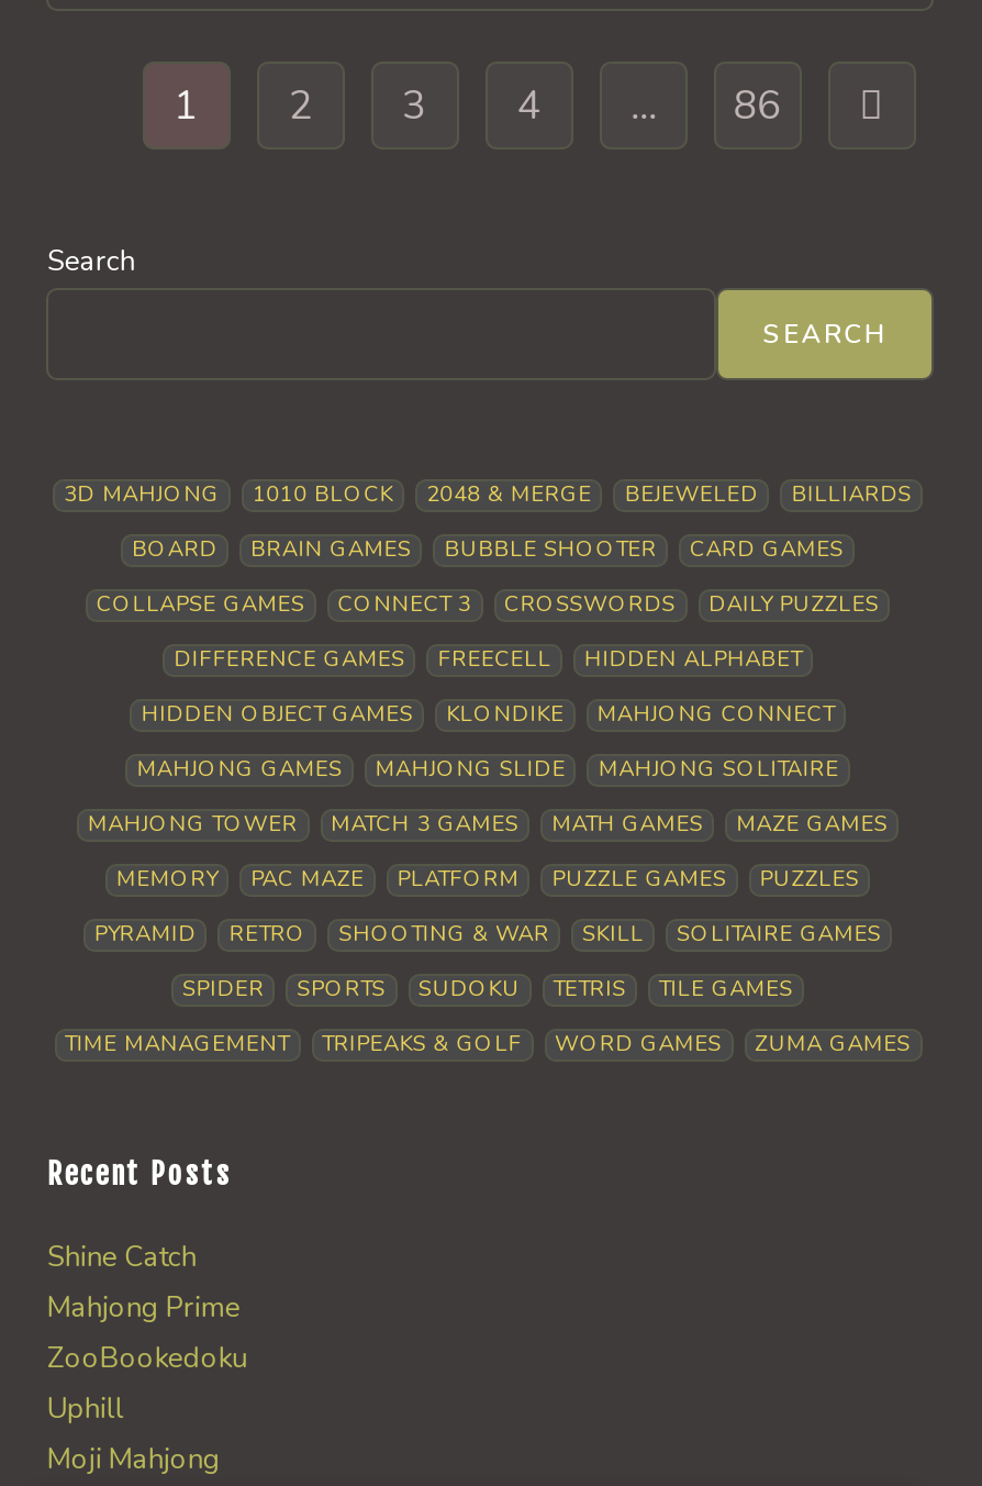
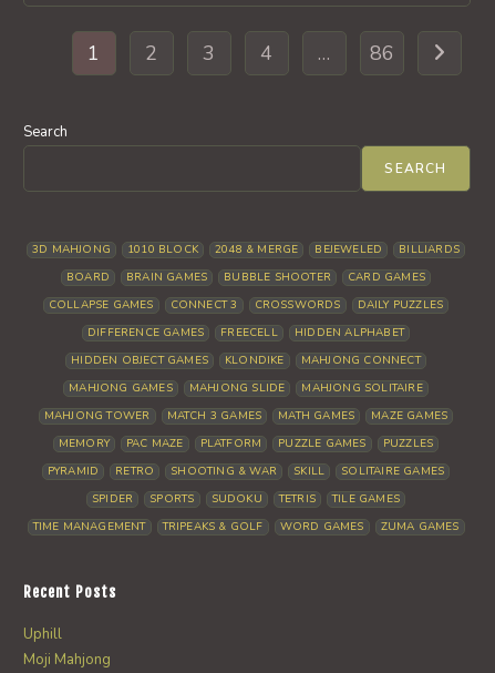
- Shine Catch
- Mahjong Prime
- ZooBookedoku
